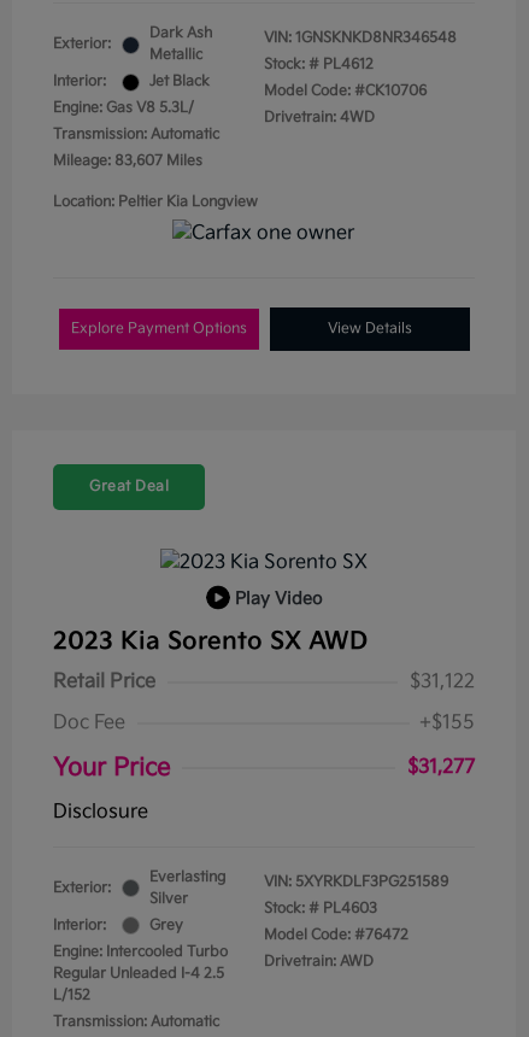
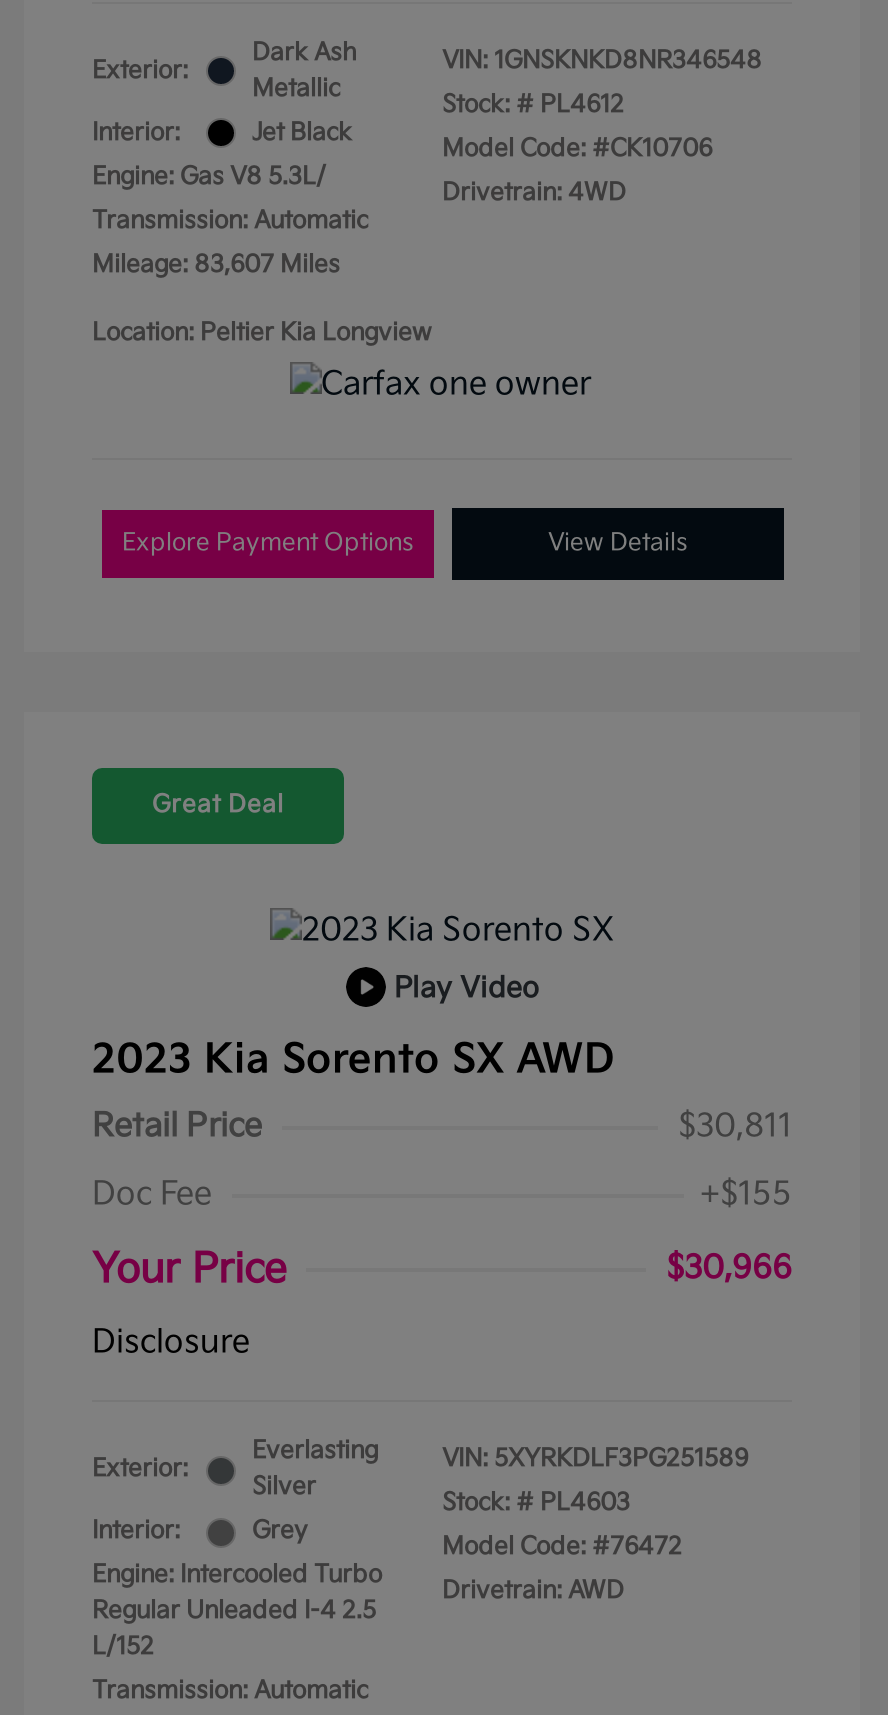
- $31,122
+ $30,811

- $31,277
+ $30,966
